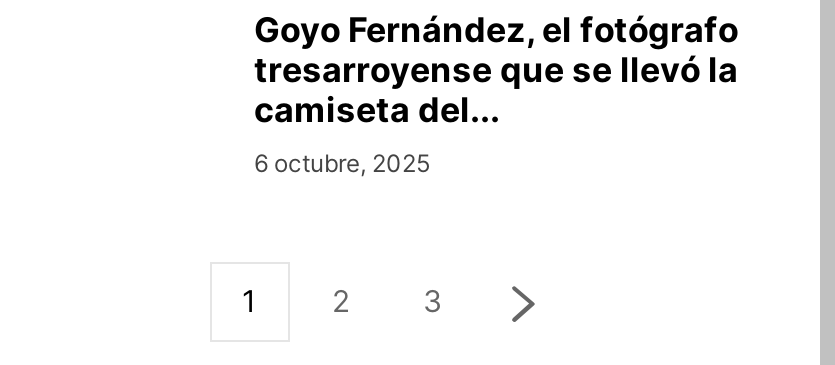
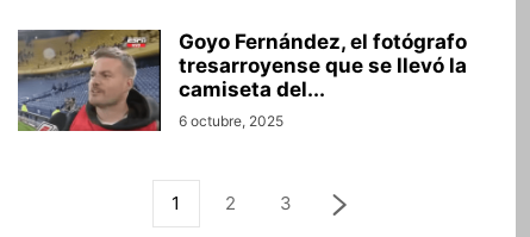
+ [image]
